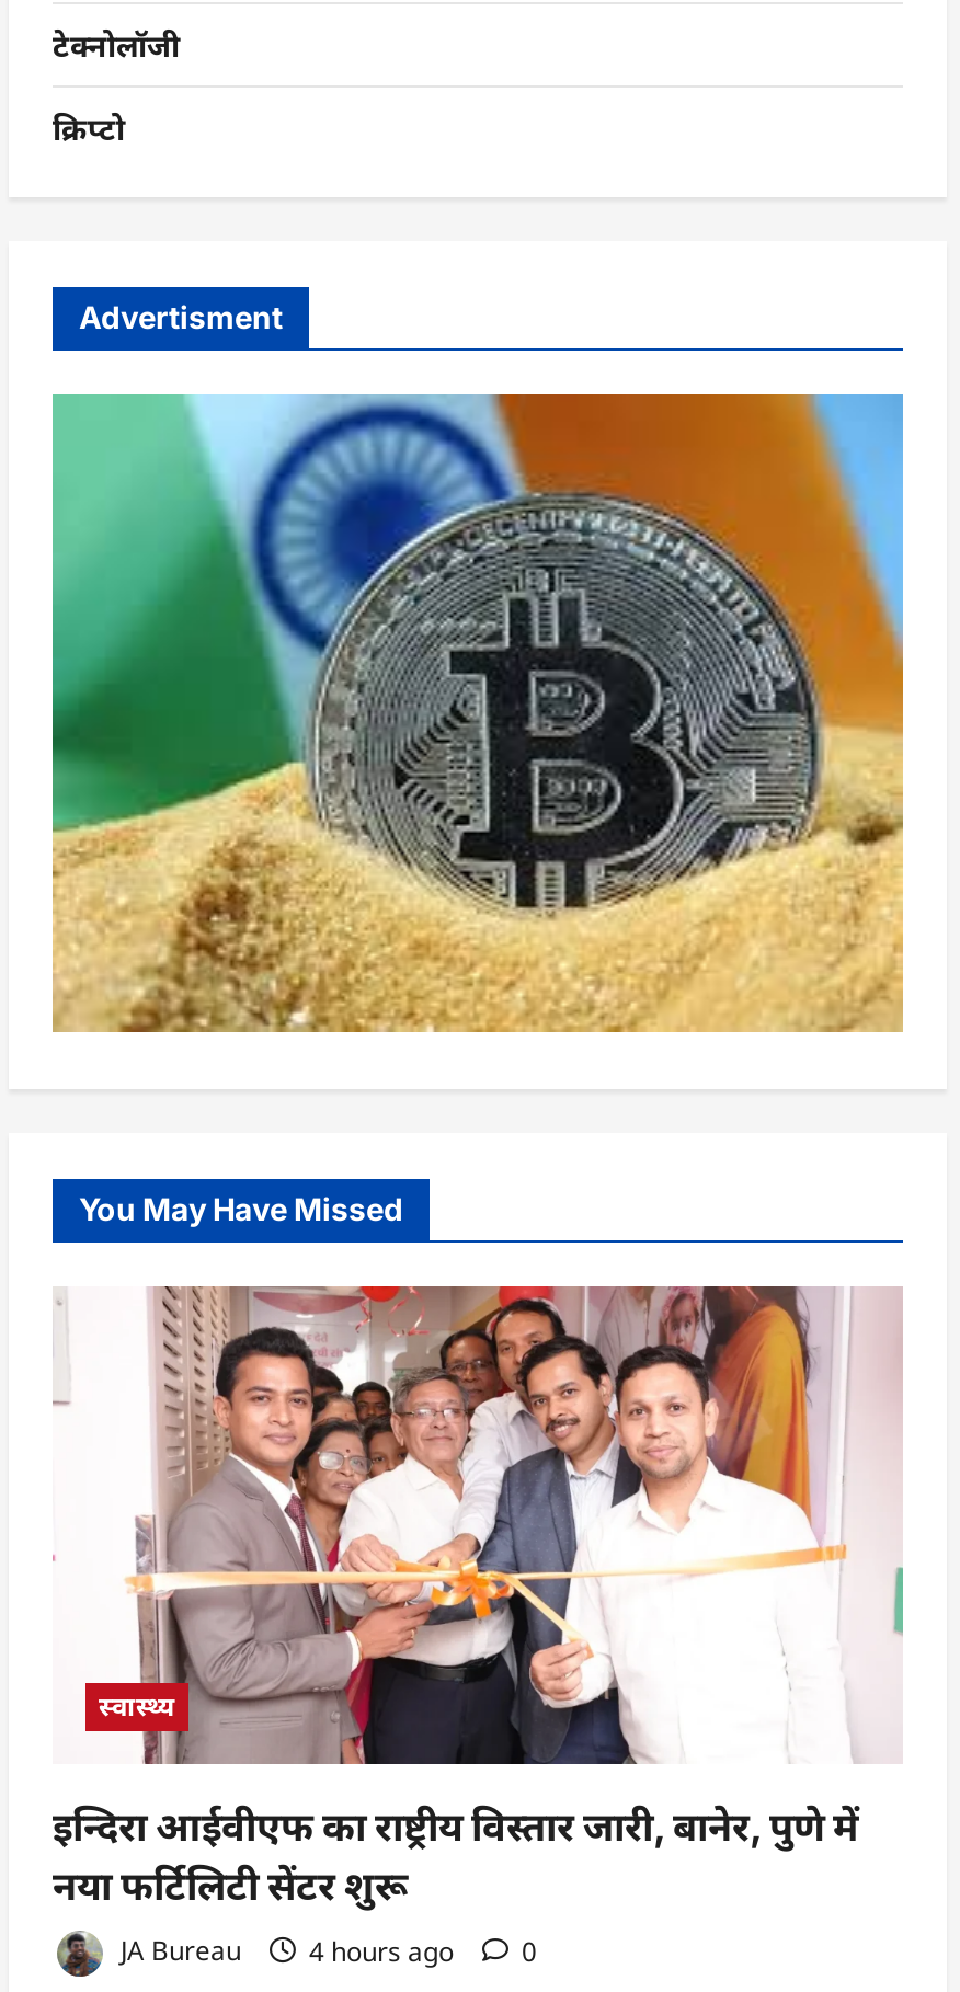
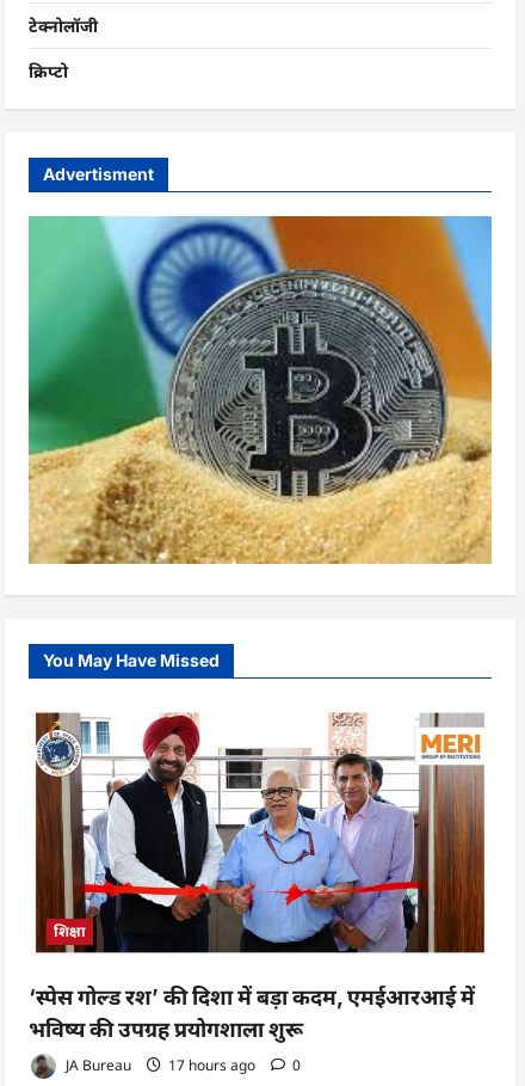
- [image]
- स्वास्थ्य
+ [image]
+ शिक्षा

- इन्दिरा आईवीएफ का राष्ट्रीय विस्तार जारी, बानेर, पुणे में
- नया फर्टिलिटी सेंटर शुरू
+ ‘स्पेस गोल्ड रश’ की दिशा में बड़ा कदम, एमईआरआई में
+ भविष्य की उपग्रह प्रयोगशाला शुरू

- JA Bureau 4 hours ago 0
+ JA Bureau 17 hours ago 0
